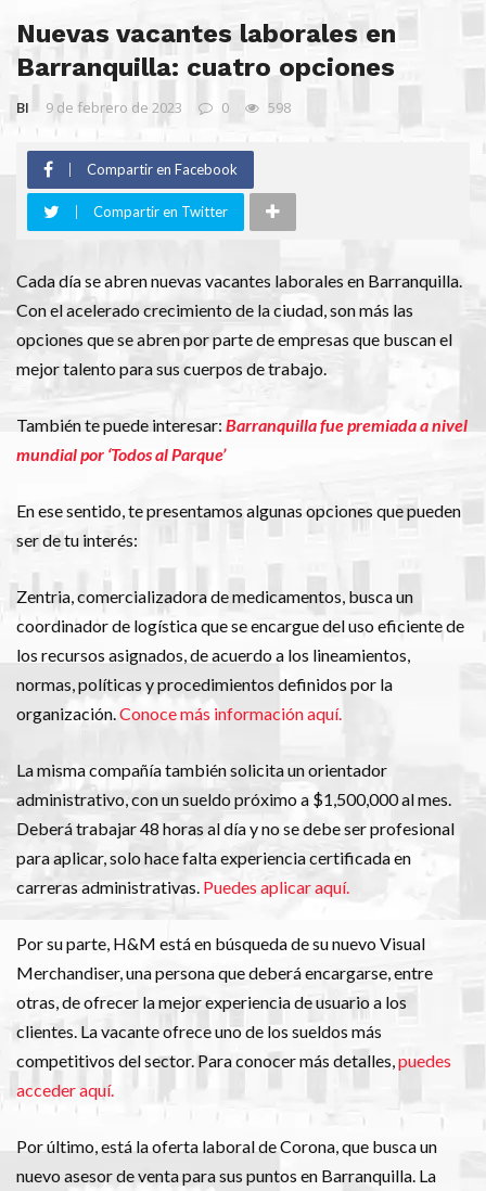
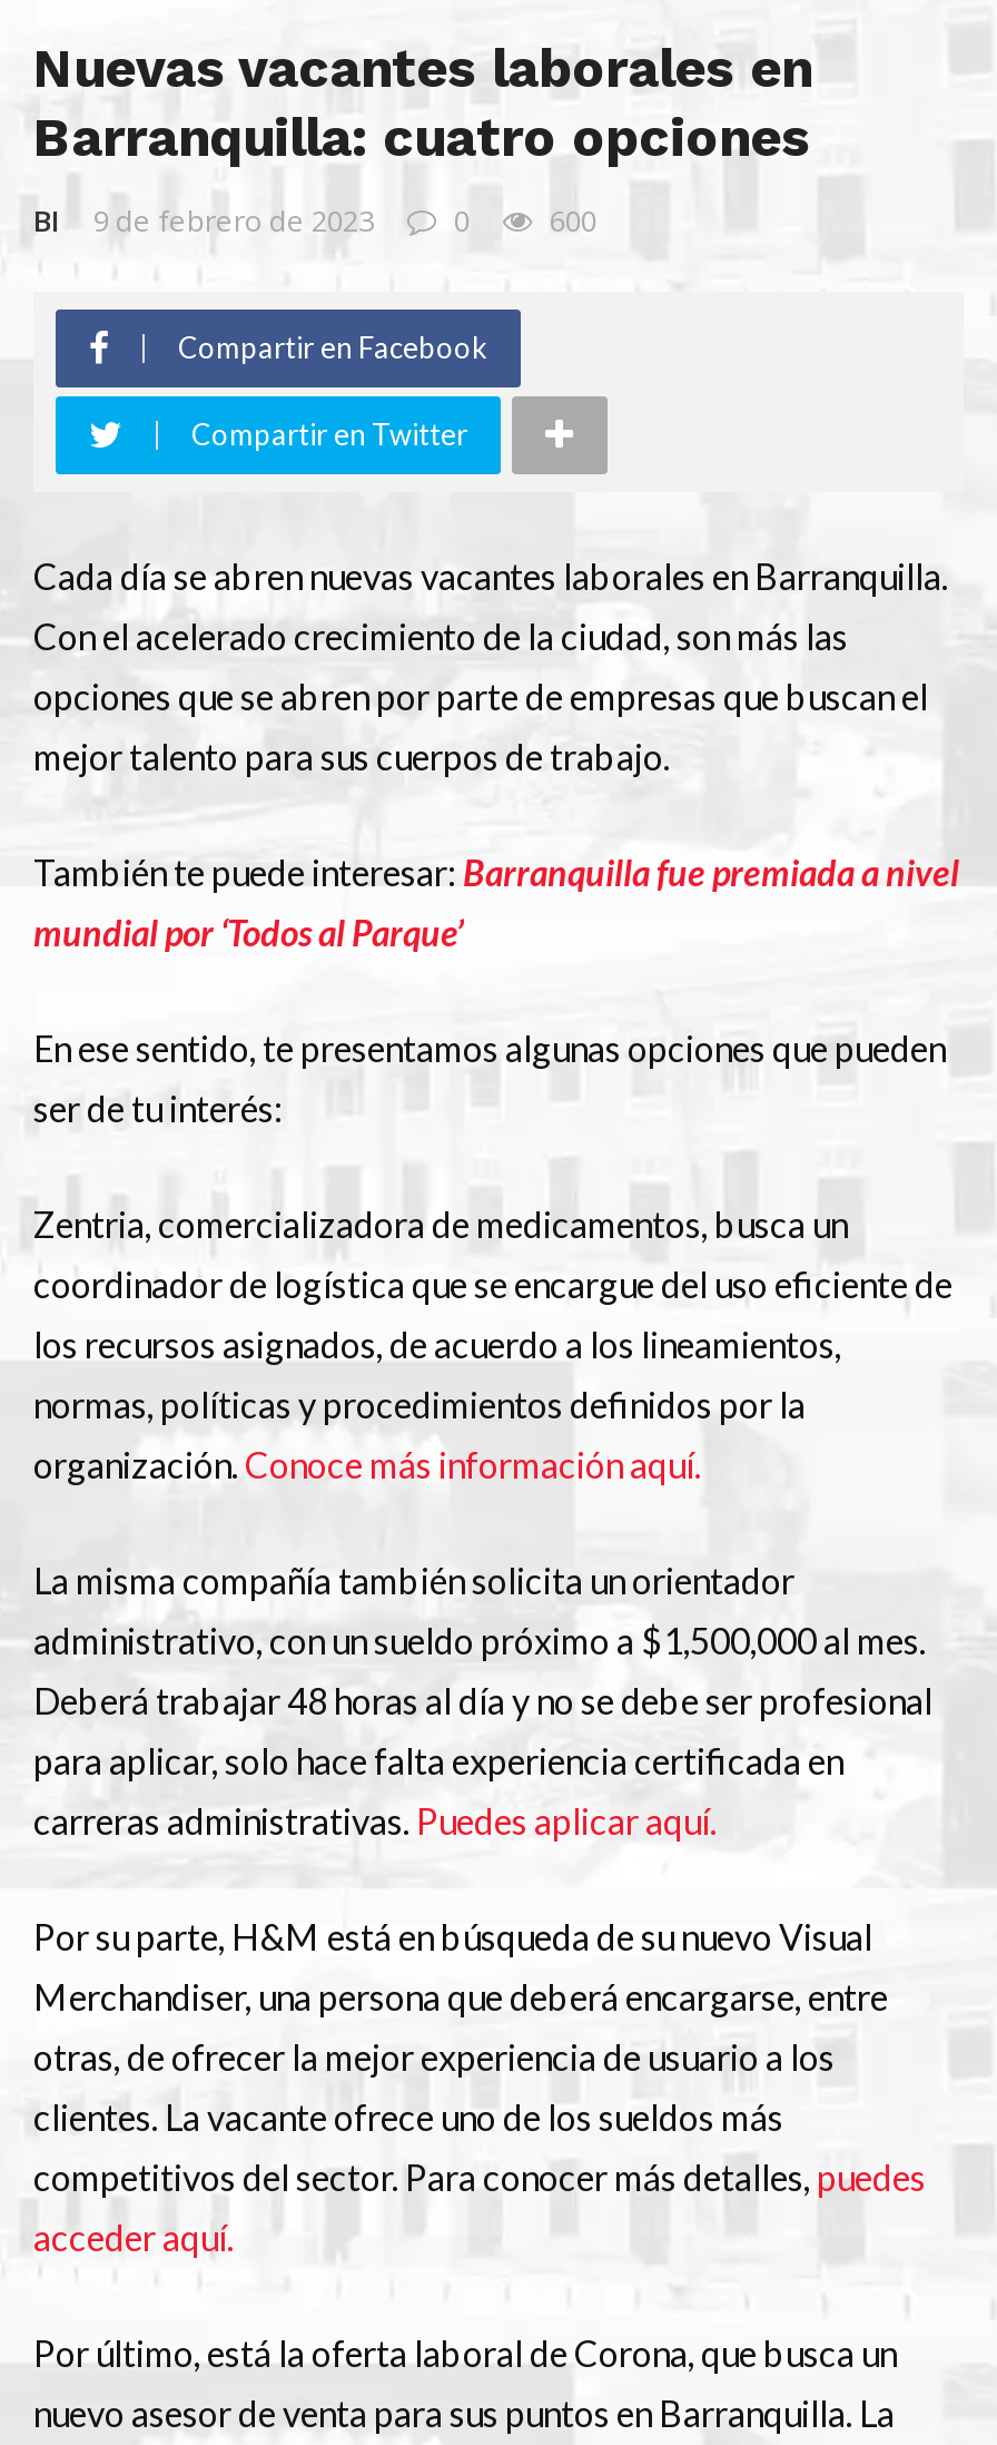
- BI 9 de febrero de 2023 0 598
+ BI 9 de febrero de 2023 0 600
